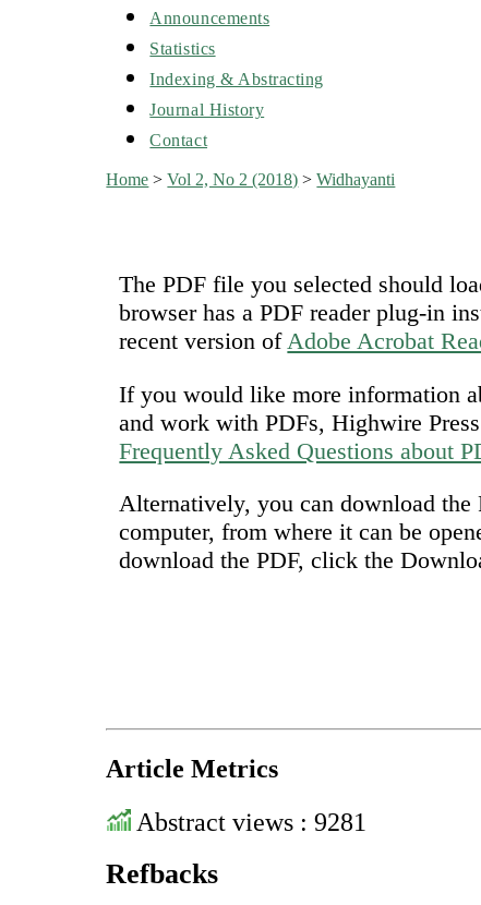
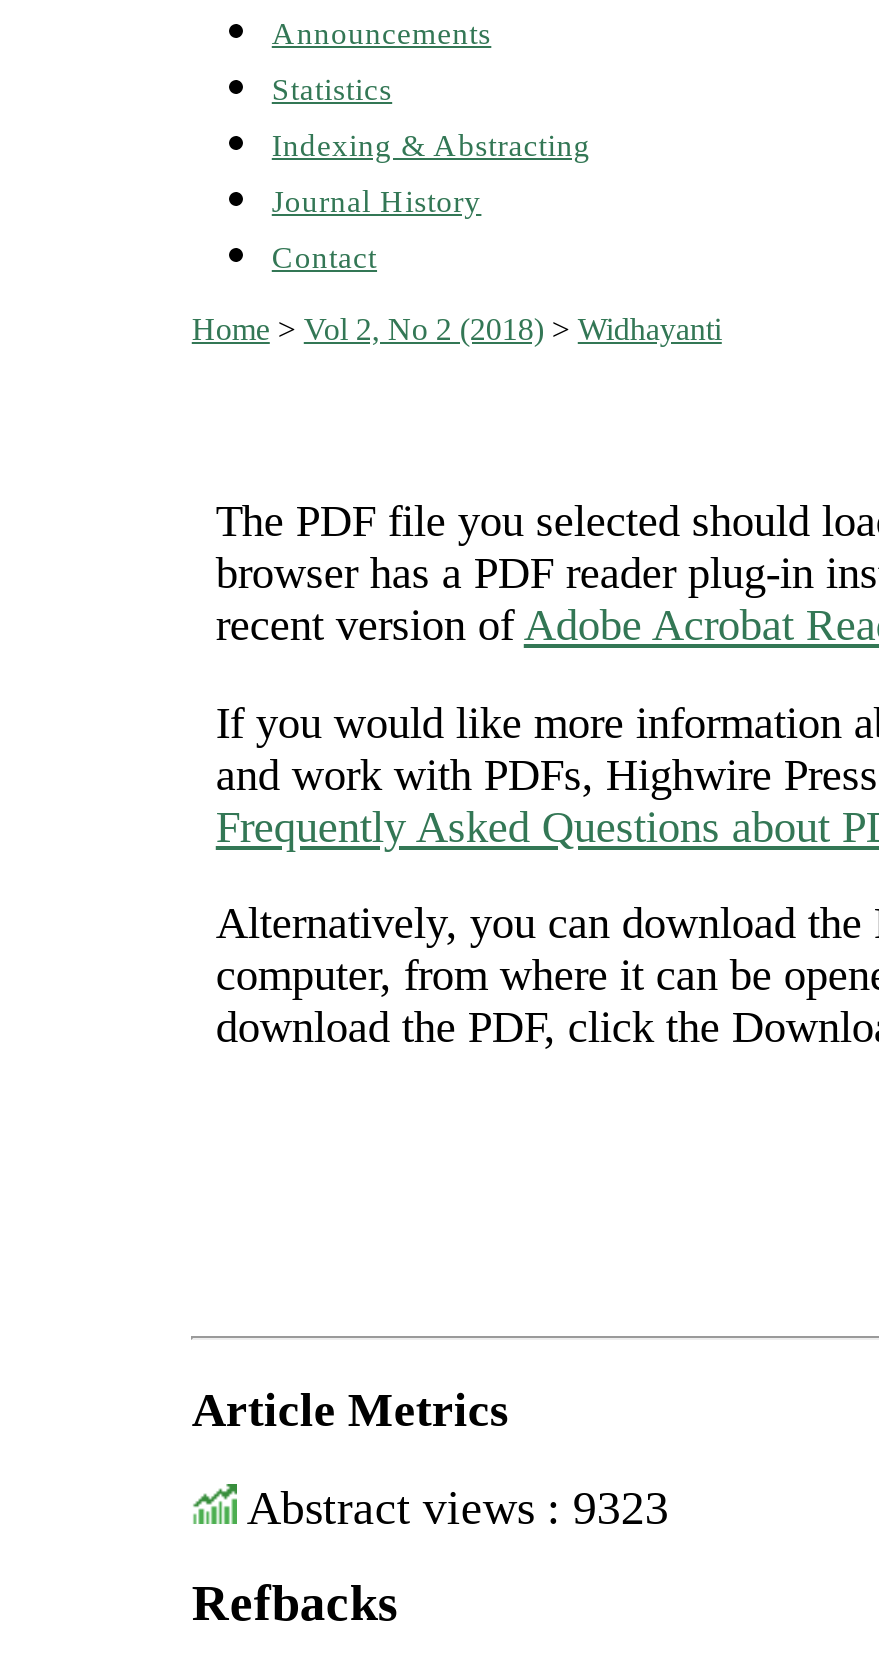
- Abstract views : 9281
+ Abstract views : 9323
